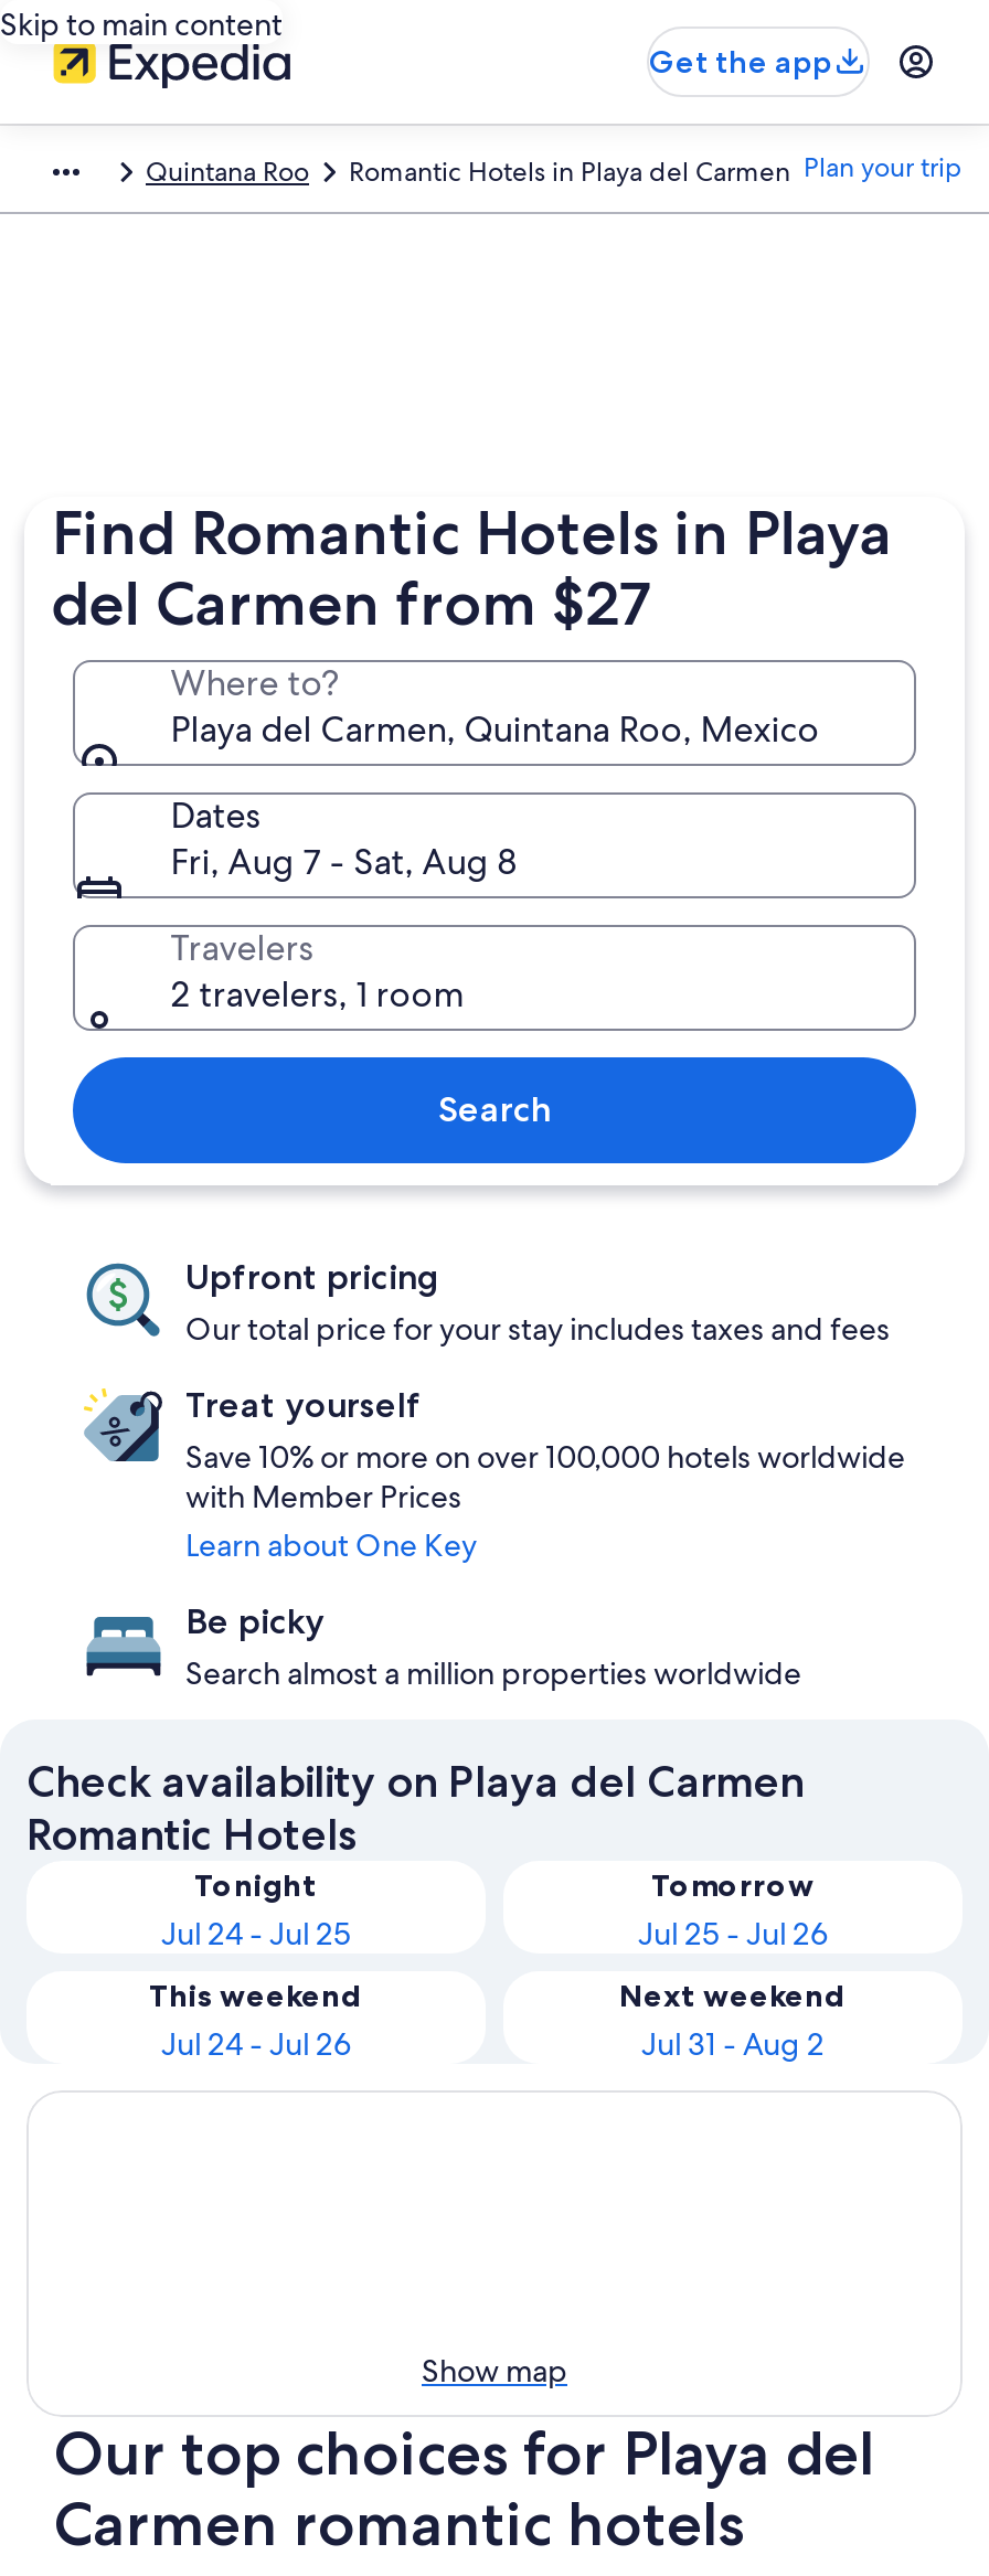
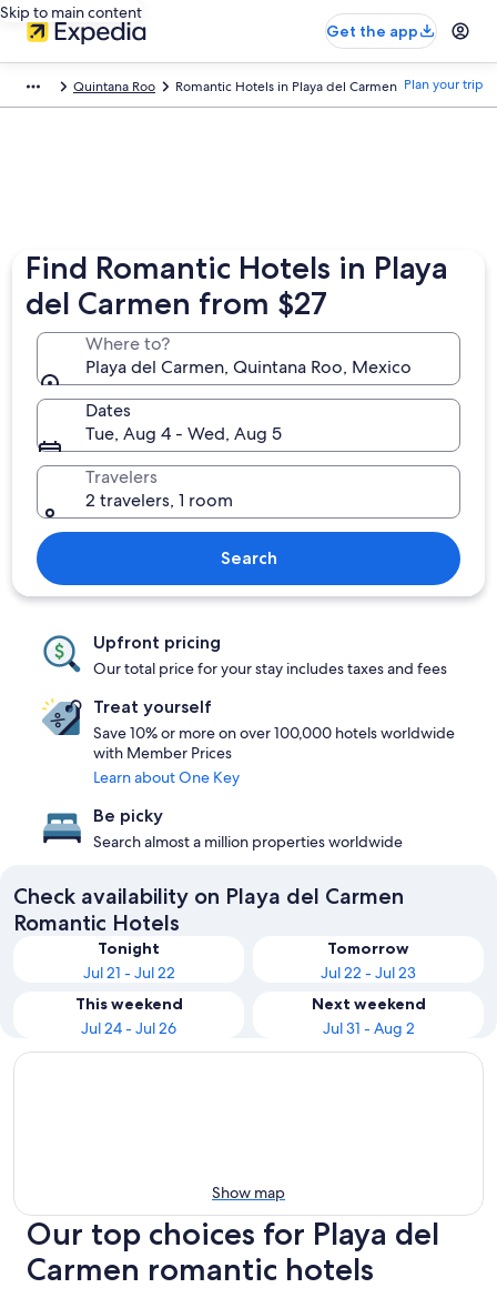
- Fri, Aug 7 - Sat, Aug 8
+ Tue, Aug 4 - Wed, Aug 5

- Jul 24 - Jul 25
+ Jul 21 - Jul 22

- Jul 25 - Jul 26
+ Jul 22 - Jul 23
